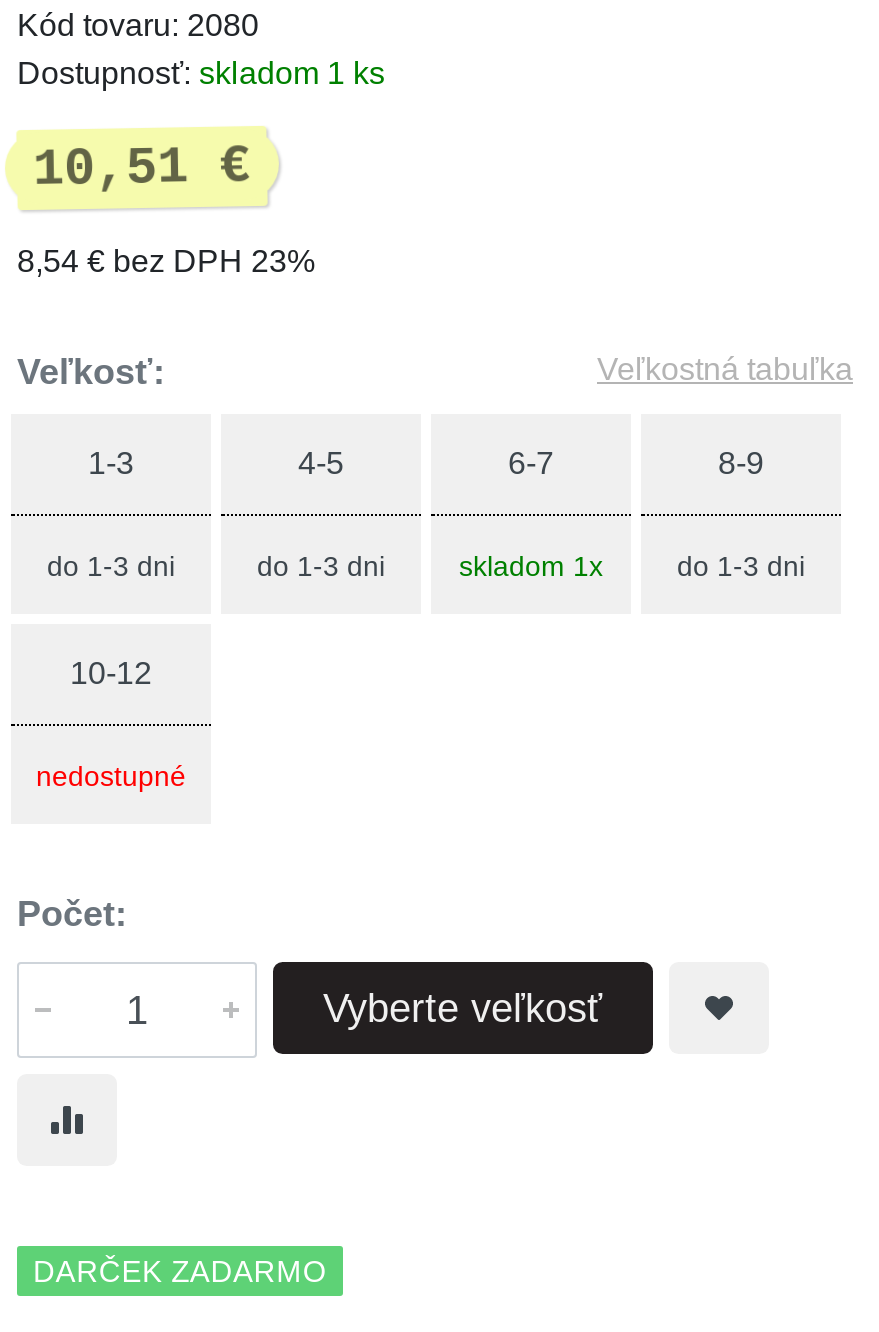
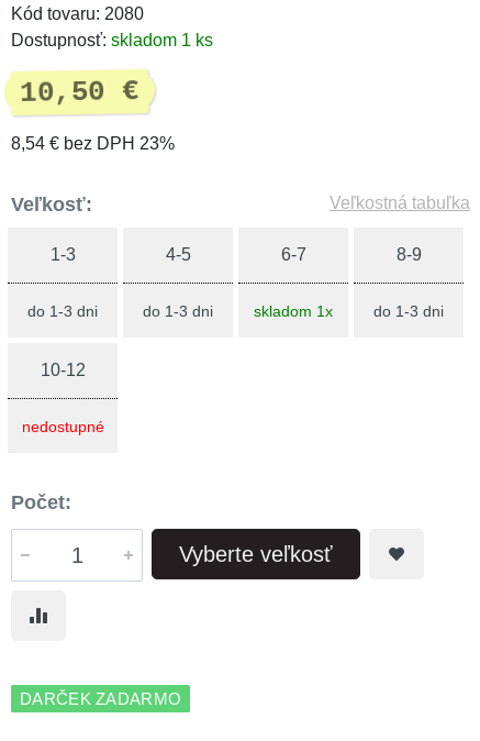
- 10,51 €
+ 10,50 €
